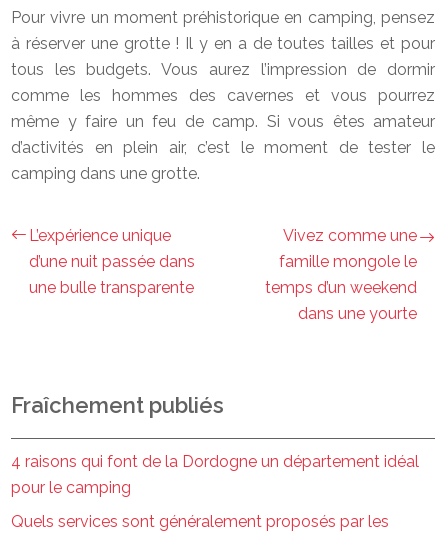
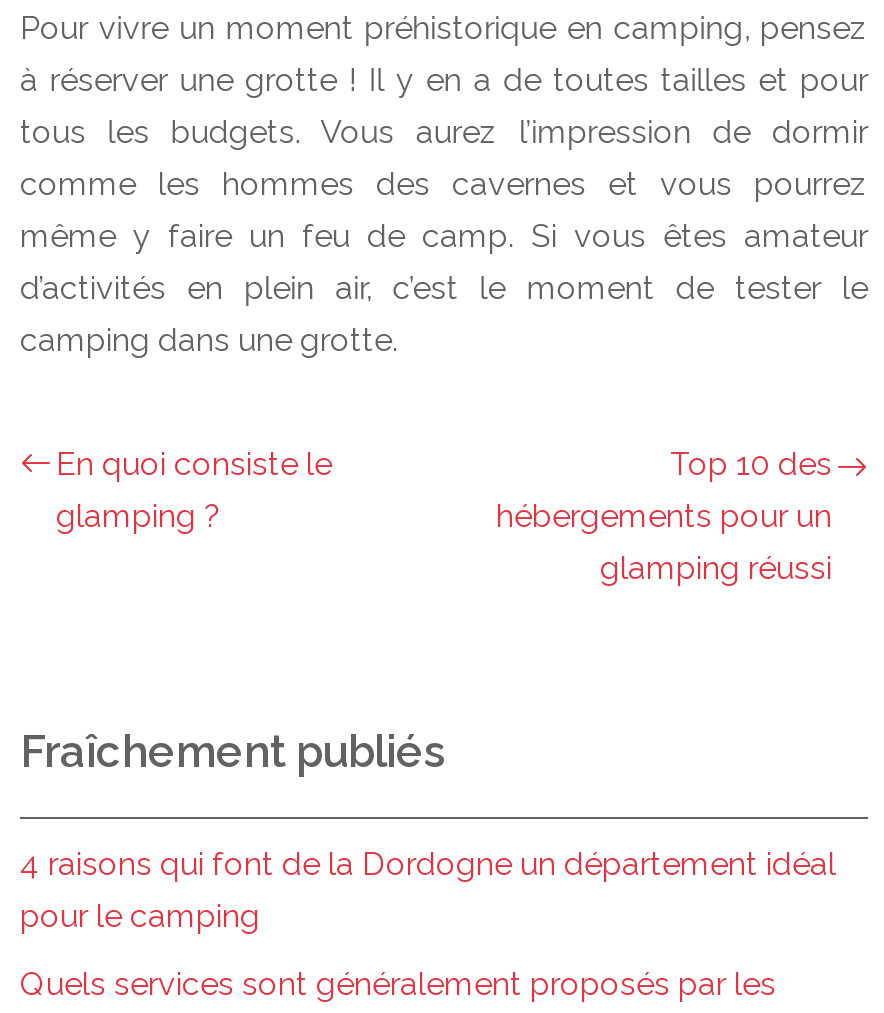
- L’expérience unique
- d’une nuit passée dans
- une bulle transparente
+ En quoi consiste le
+ glamping ?

- Vivez comme une
- famille mongole le
- temps d’un weekend
- dans une yourte
+ Top 10 des
+ hébergements pour un
+ glamping réussi
